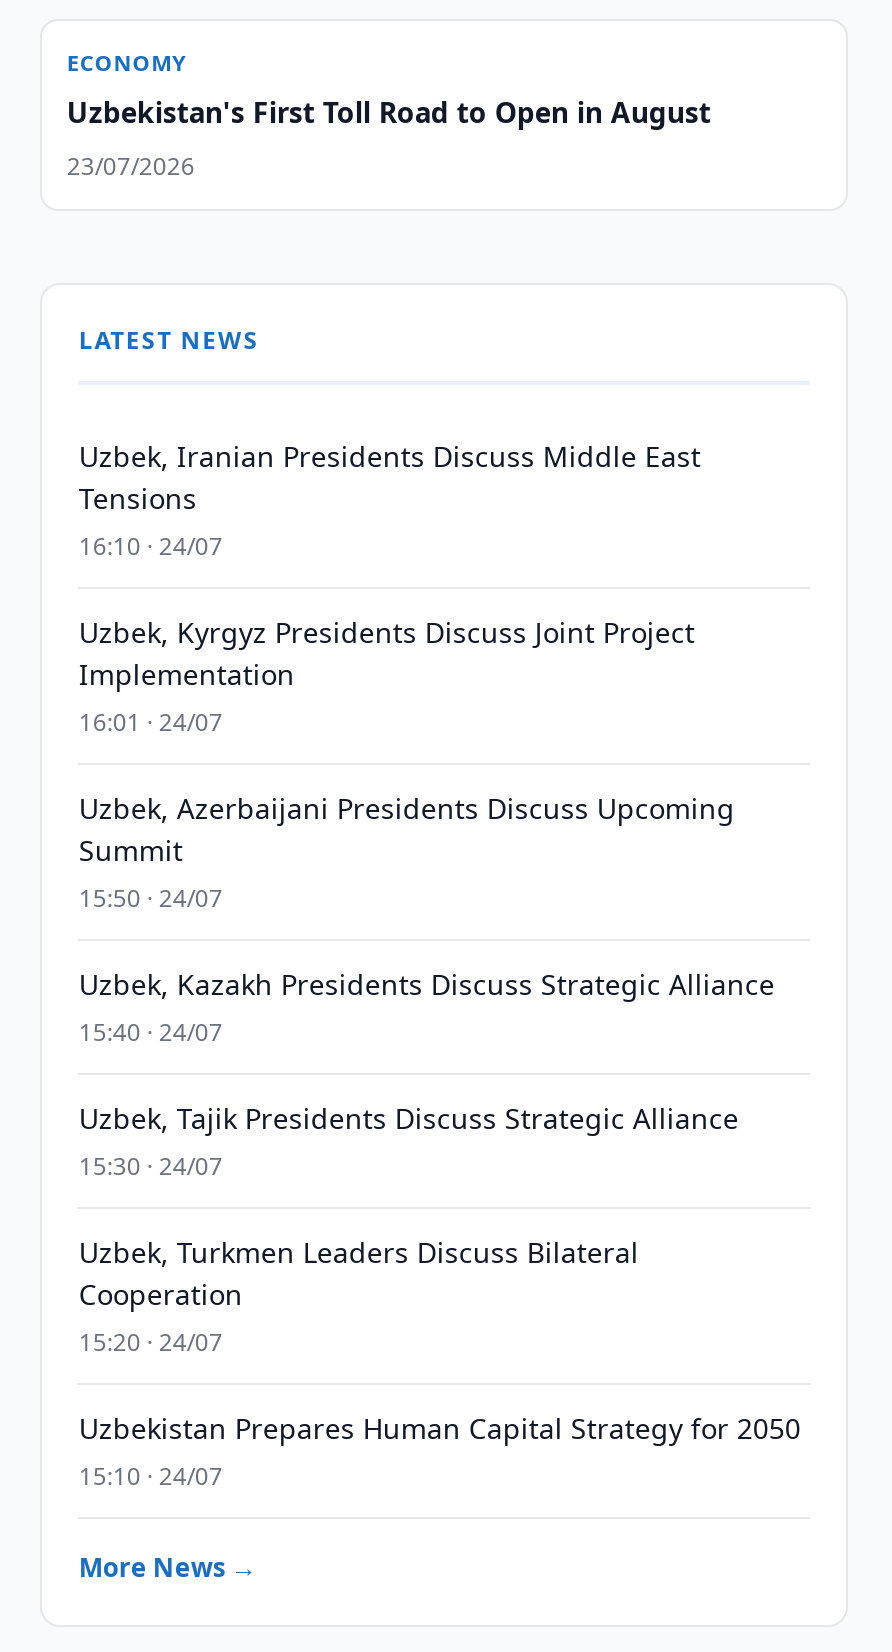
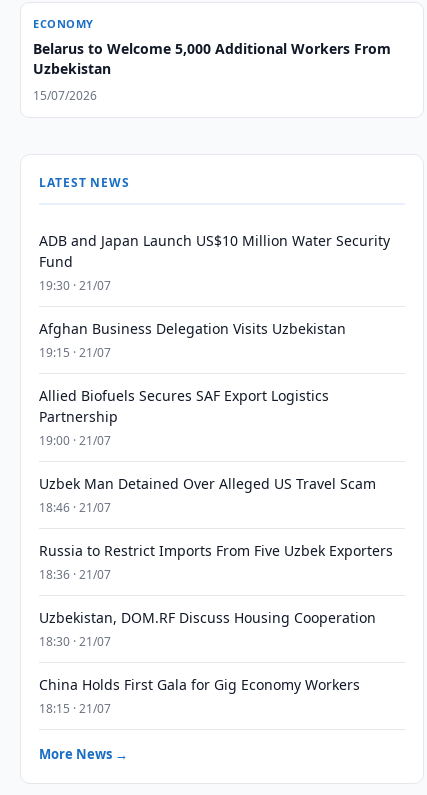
- Uzbekistan's First Toll Road to Open in August
+ Belarus to Welcome 5,000 Additional Workers From
+ Uzbekistan

- 23/07/2026
+ 15/07/2026

moved down: LATEST NEWS

- Uzbek, Iranian Presidents Discuss Middle East
- Tensions
- 16:10 · 24/07
+ ADB and Japan Launch US$10 Million Water Security
+ Fund
+ 19:30 · 21/07

- Uzbek, Kyrgyz Presidents Discuss Joint Project
- Implementation
- 16:01 · 24/07
+ Afghan Business Delegation Visits Uzbekistan
+ 19:15 · 21/07

- Uzbek, Azerbaijani Presidents Discuss Upcoming
- Summit
- 15:50 · 24/07
+ Allied Biofuels Secures SAF Export Logistics
+ Partnership
+ 19:00 · 21/07

- Uzbek, Kazakh Presidents Discuss Strategic Alliance
- 15:40 · 24/07
+ Uzbek Man Detained Over Alleged US Travel Scam
+ 18:46 · 21/07

- Uzbek, Tajik Presidents Discuss Strategic Alliance
- 15:30 · 24/07
+ Russia to Restrict Imports From Five Uzbek Exporters
+ 18:36 · 21/07

- Uzbek, Turkmen Leaders Discuss Bilateral
- Cooperation
- 15:20 · 24/07
+ Uzbekistan, DOM.RF Discuss Housing Cooperation
+ 18:30 · 21/07

- Uzbekistan Prepares Human Capital Strategy for 2050
- 15:10 · 24/07
+ China Holds First Gala for Gig Economy Workers
+ 18:15 · 21/07
